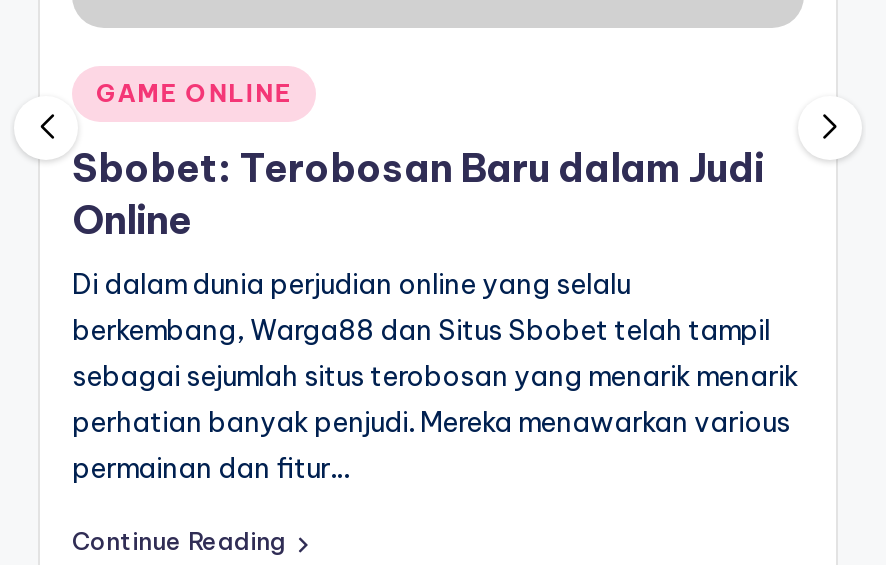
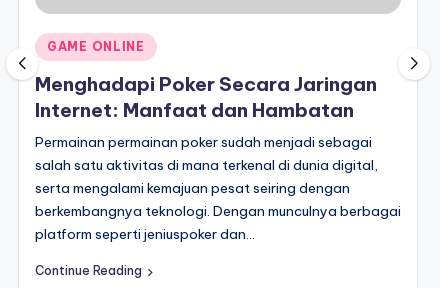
- Sbobet: Terobosan Baru dalam Judi
- Online
+ Menghadapi Poker Secara Jaringan
+ Internet: Manfaat dan Hambatan

- Di dalam dunia perjudian online yang selalu
- berkembang, Warga88 dan Situs Sbobet telah tampil
- sebagai sejumlah situs terobosan yang menarik menarik
- perhatian banyak penjudi. Mereka menawarkan various
- permainan dan fitur…
+ Permainan permainan poker sudah menjadi sebagai
+ salah satu aktivitas di mana terkenal di dunia digital,
+ serta mengalami kemajuan pesat seiring dengan
+ berkembangnya teknologi. Dengan munculnya berbagai
+ platform seperti jeniuspoker dan…
